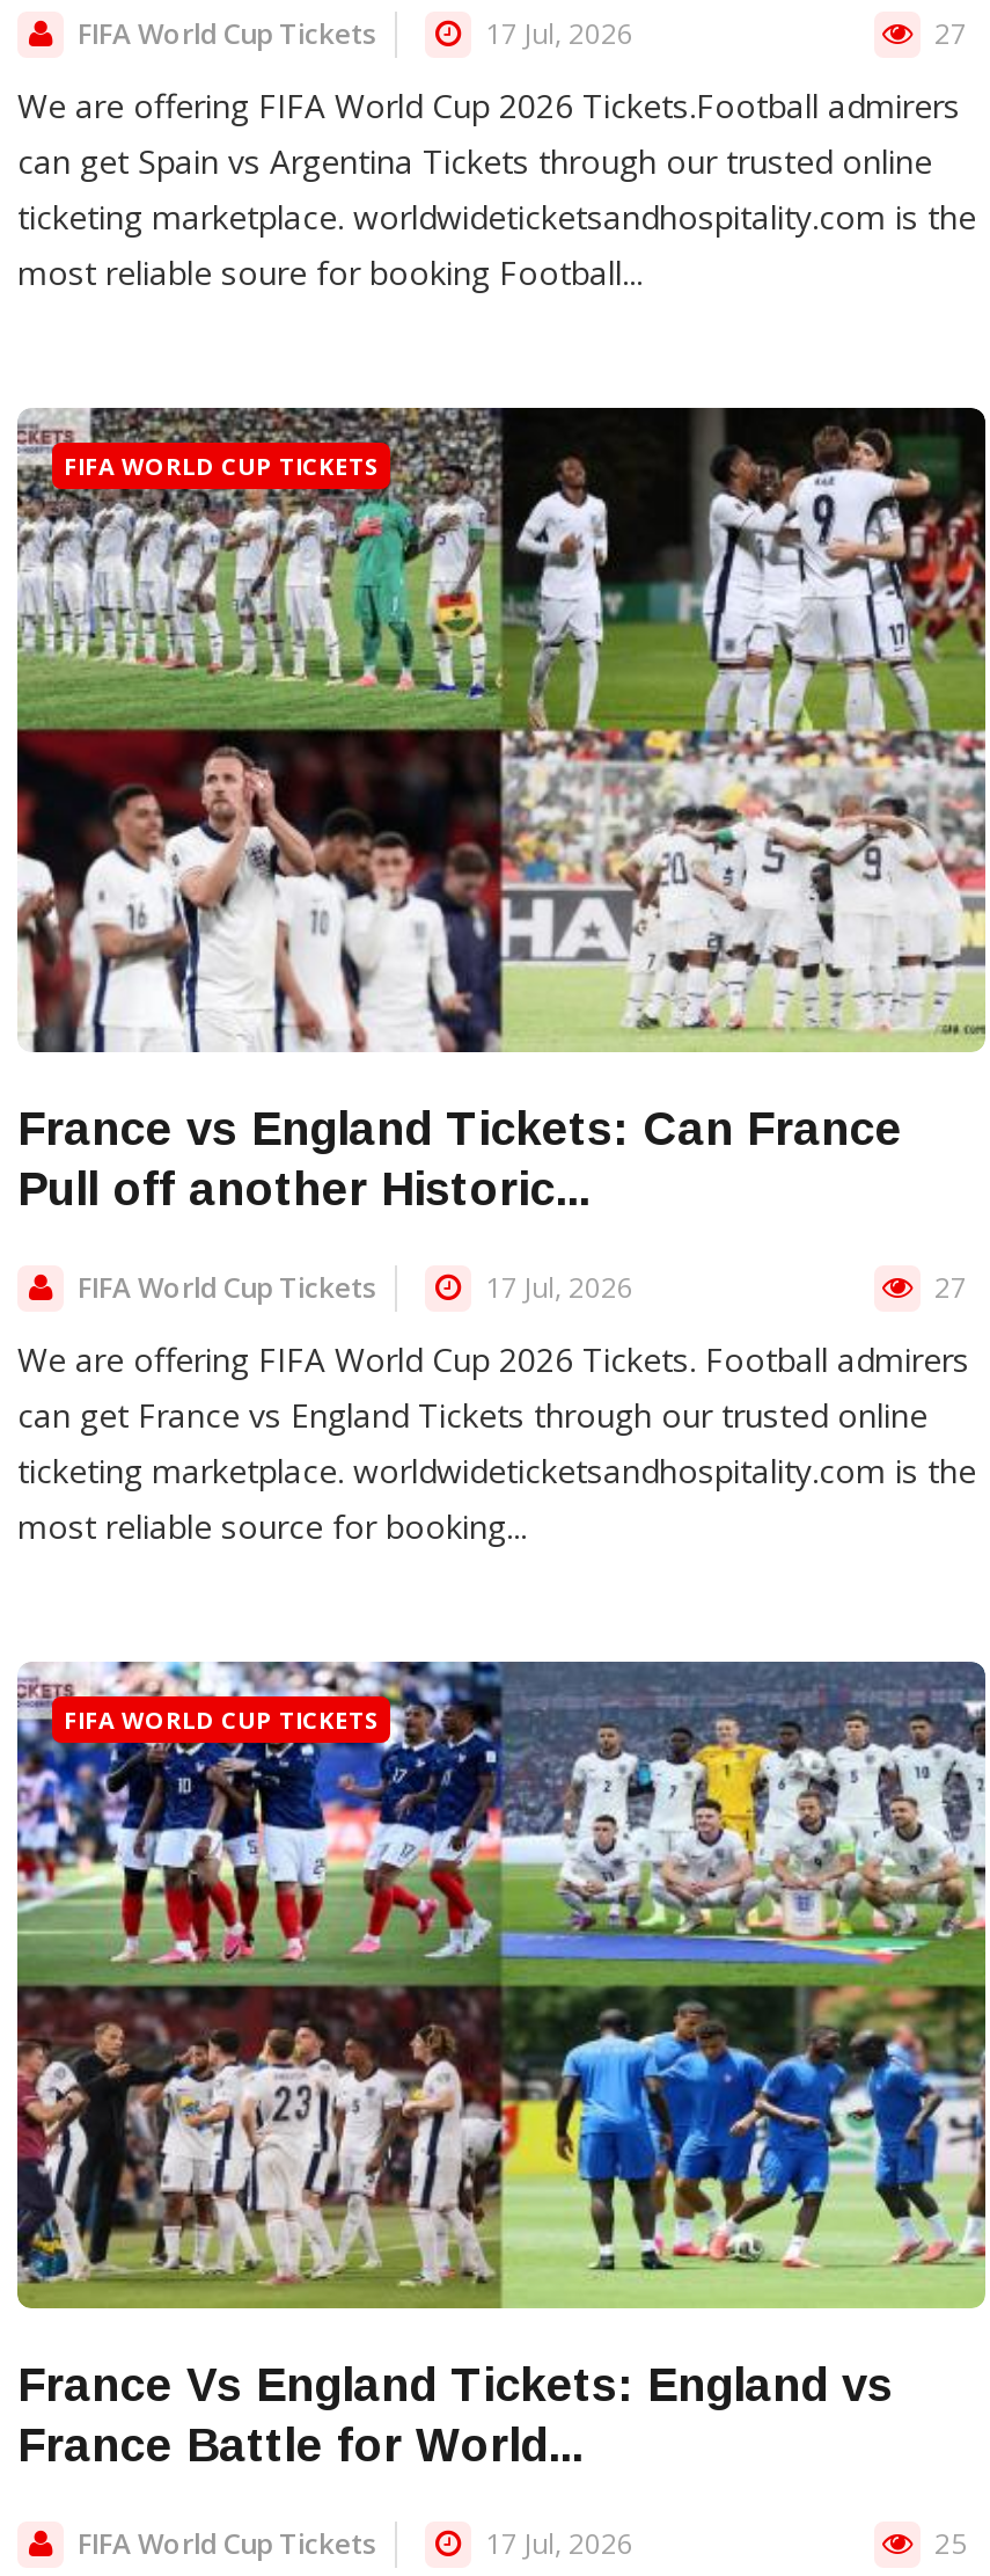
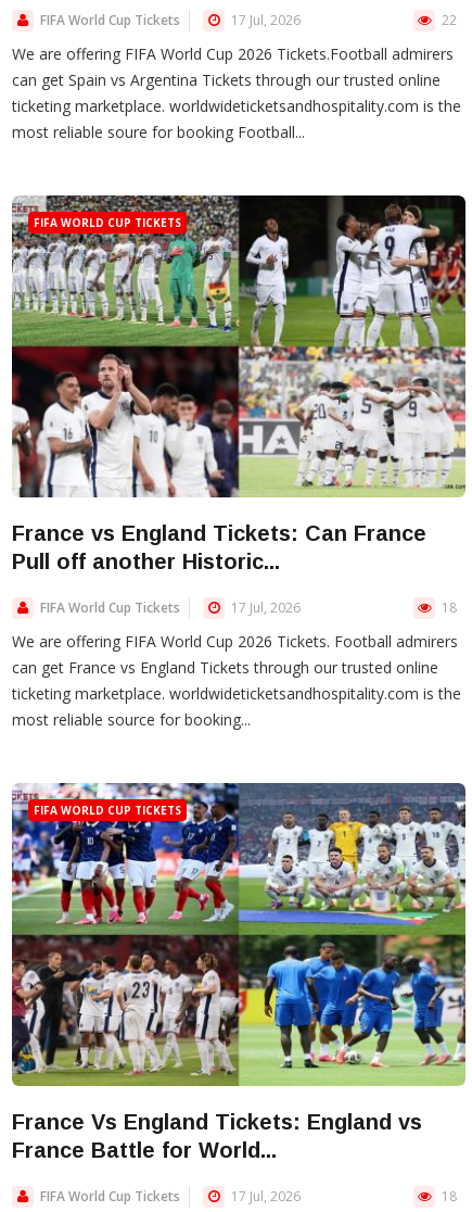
- 27
+ 22

- 27
+ 18

- 25
+ 18
